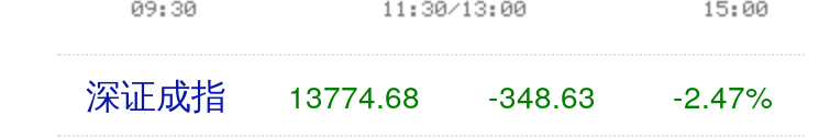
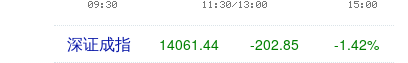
- 13774.68
+ 14061.44

- -348.63
+ -202.85

- -2.47%
+ -1.42%
